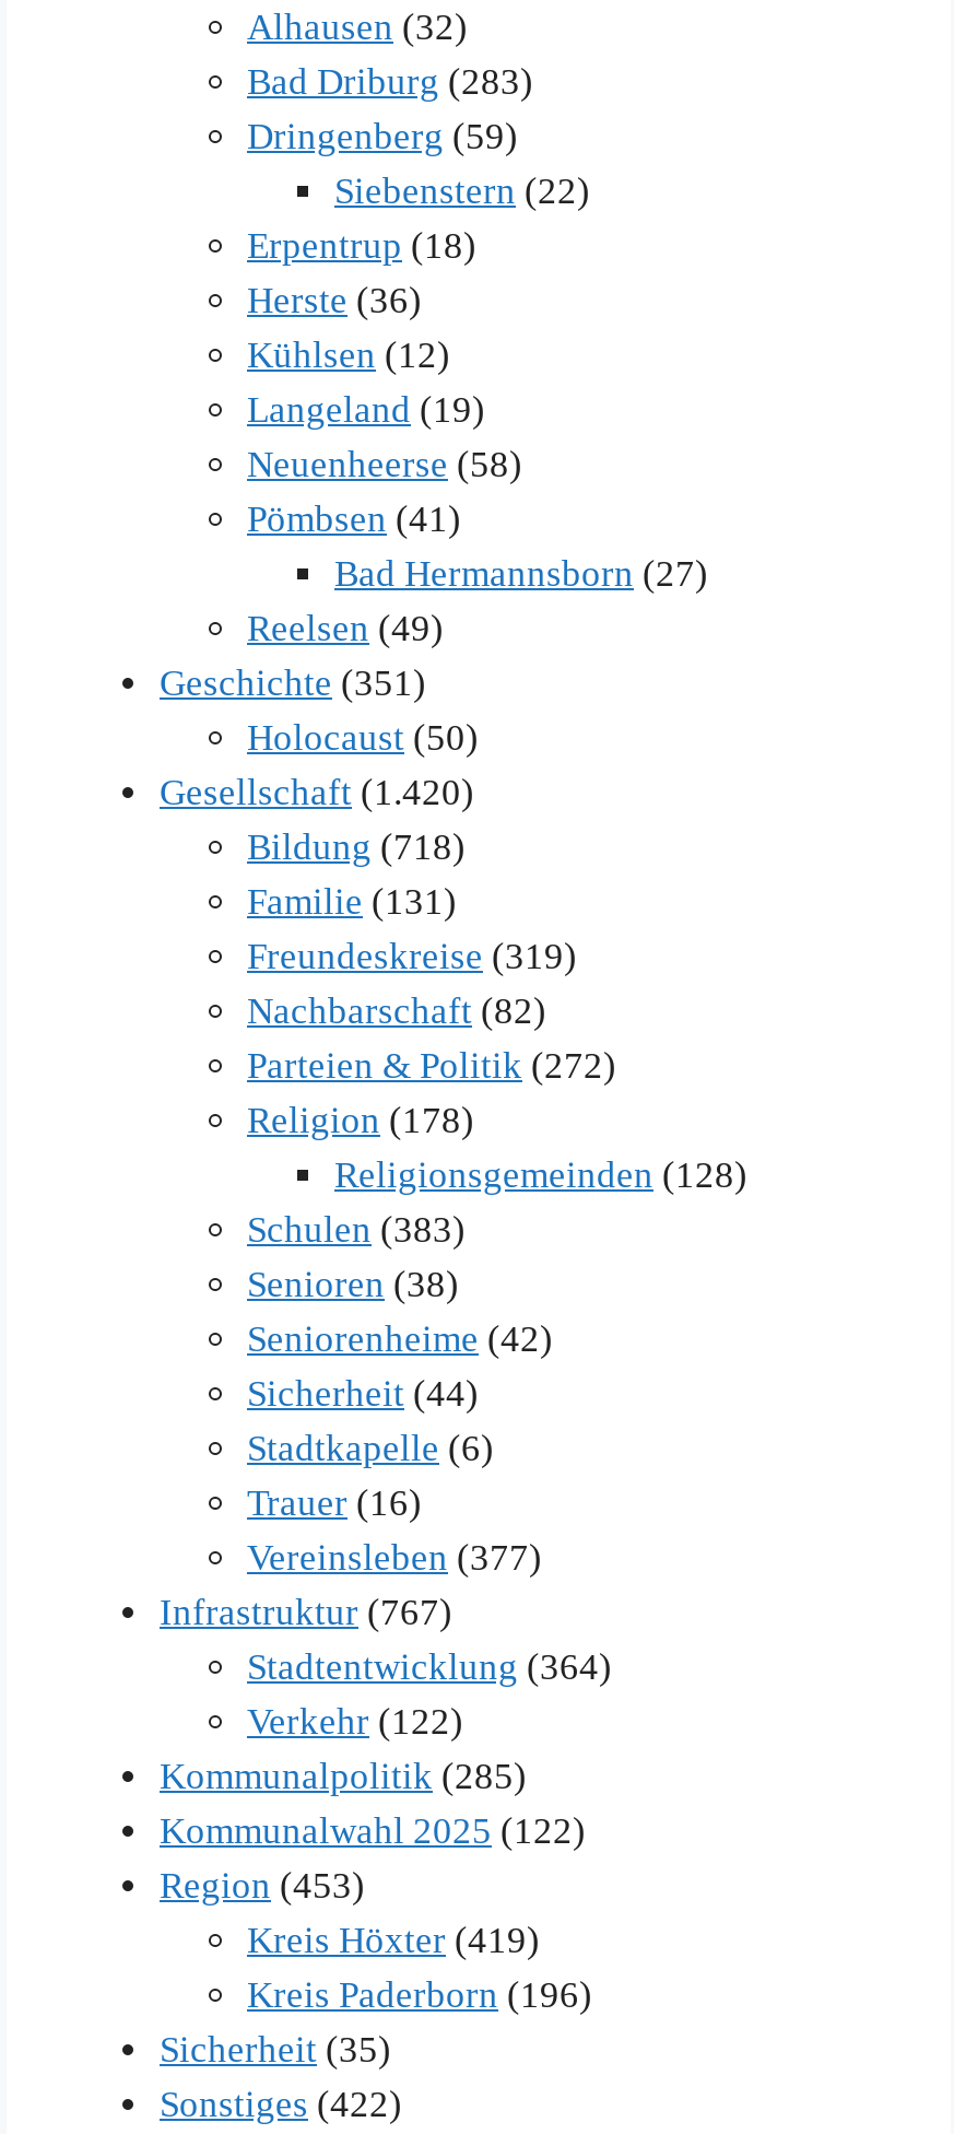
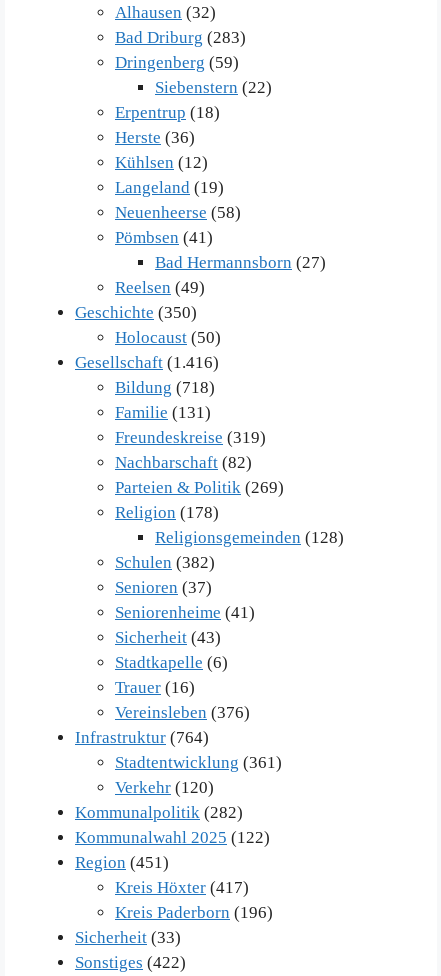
- Geschichte (351)
+ Geschichte (350)

- Gesellschaft (1.420)
+ Gesellschaft (1.416)

- Parteien & Politik (272)
+ Parteien & Politik (269)

- Schulen (383)
+ Schulen (382)

- Senioren (38)
+ Senioren (37)

- Seniorenheime (42)
+ Seniorenheime (41)

- Sicherheit (44)
+ Sicherheit (43)

- Vereinsleben (377)
+ Vereinsleben (376)

- Infrastruktur (767)
+ Infrastruktur (764)

- Stadtentwicklung (364)
+ Stadtentwicklung (361)

- Verkehr (122)
+ Verkehr (120)

- Kommunalpolitik (285)
+ Kommunalpolitik (282)

- Region (453)
+ Region (451)

- Kreis Höxter (419)
+ Kreis Höxter (417)

- Sicherheit (35)
+ Sicherheit (33)
